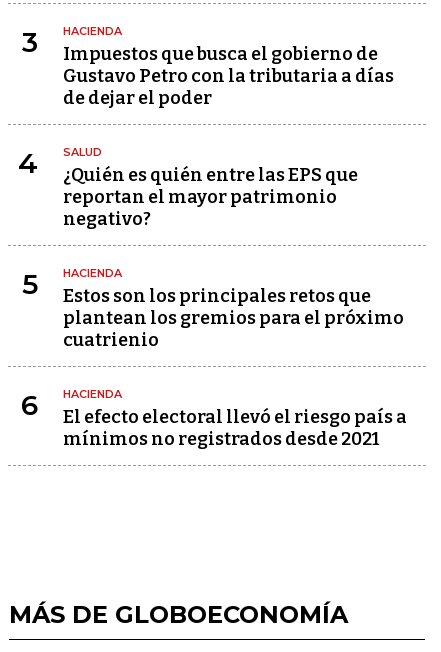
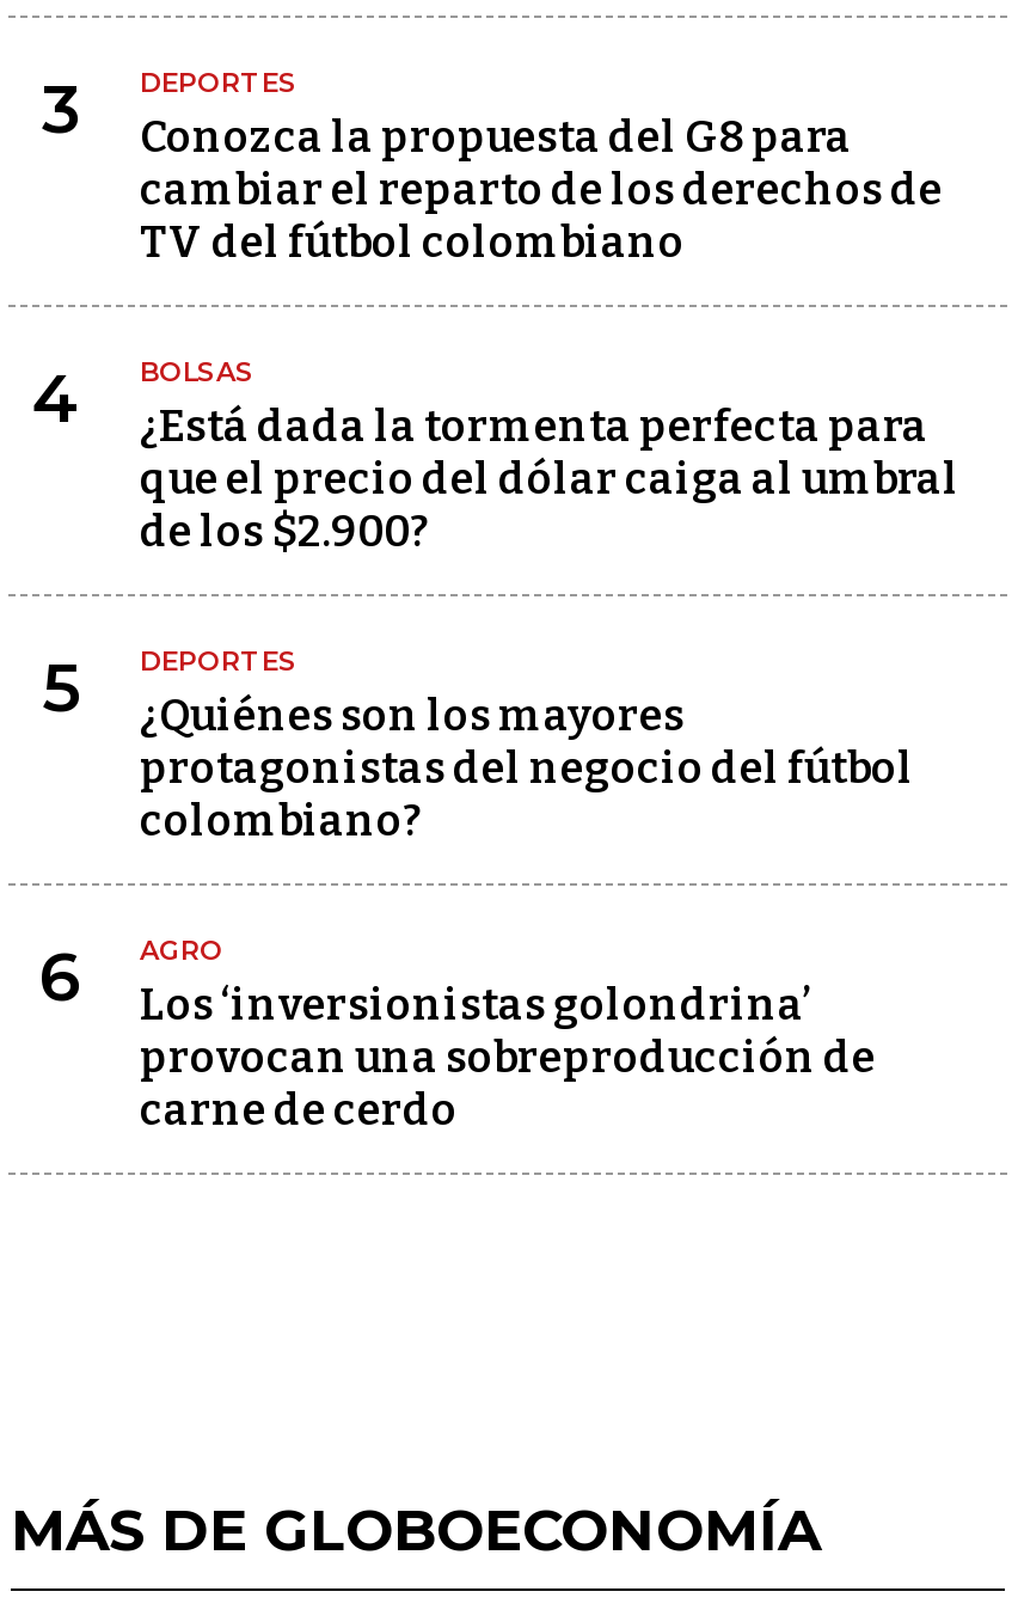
- HACIENDA
- Impuestos que busca el gobierno de
- Gustavo Petro con la tributaria a días
- de dejar el poder
+ DEPORTES
+ Conozca la propuesta del G8 para
+ cambiar el reparto de los derechos de
+ TV del fútbol colombiano

- SALUD
- ¿Quién es quién entre las EPS que
- reportan el mayor patrimonio
- negativo?
+ BOLSAS
+ ¿Está dada la tormenta perfecta para
+ que el precio del dólar caiga al umbral
+ de los $2.900?

- HACIENDA
- Estos son los principales retos que
- plantean los gremios para el próximo
- cuatrienio
+ DEPORTES
+ ¿Quiénes son los mayores
+ protagonistas del negocio del fútbol
+ colombiano?

- HACIENDA
- El efecto electoral llevó el riesgo país a
- mínimos no registrados desde 2021
+ AGRO
+ Los ‘inversionistas golondrina’
+ provocan una sobreproducción de
+ carne de cerdo
